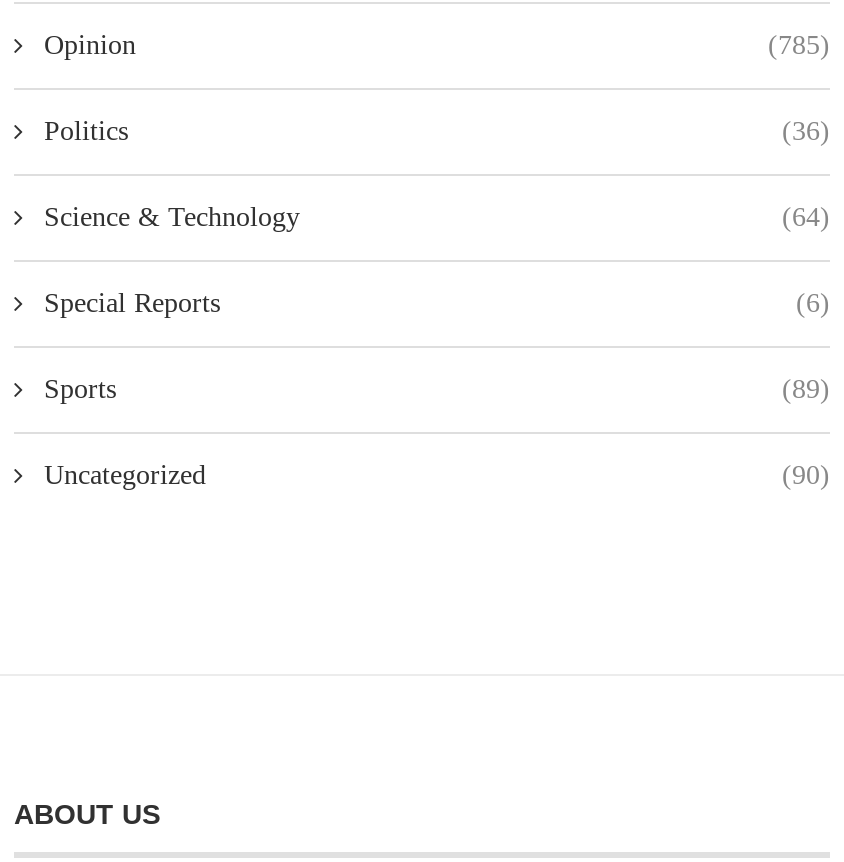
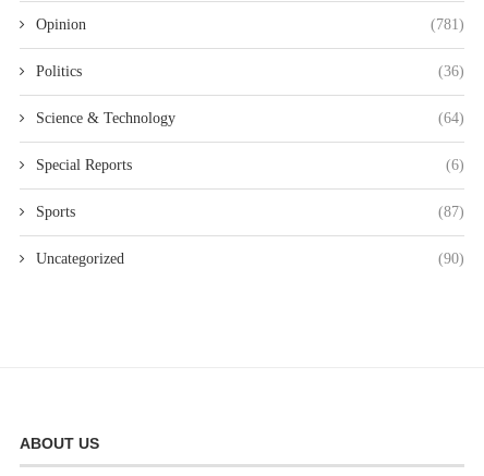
- (785)
+ (781)

- (89)
+ (87)
